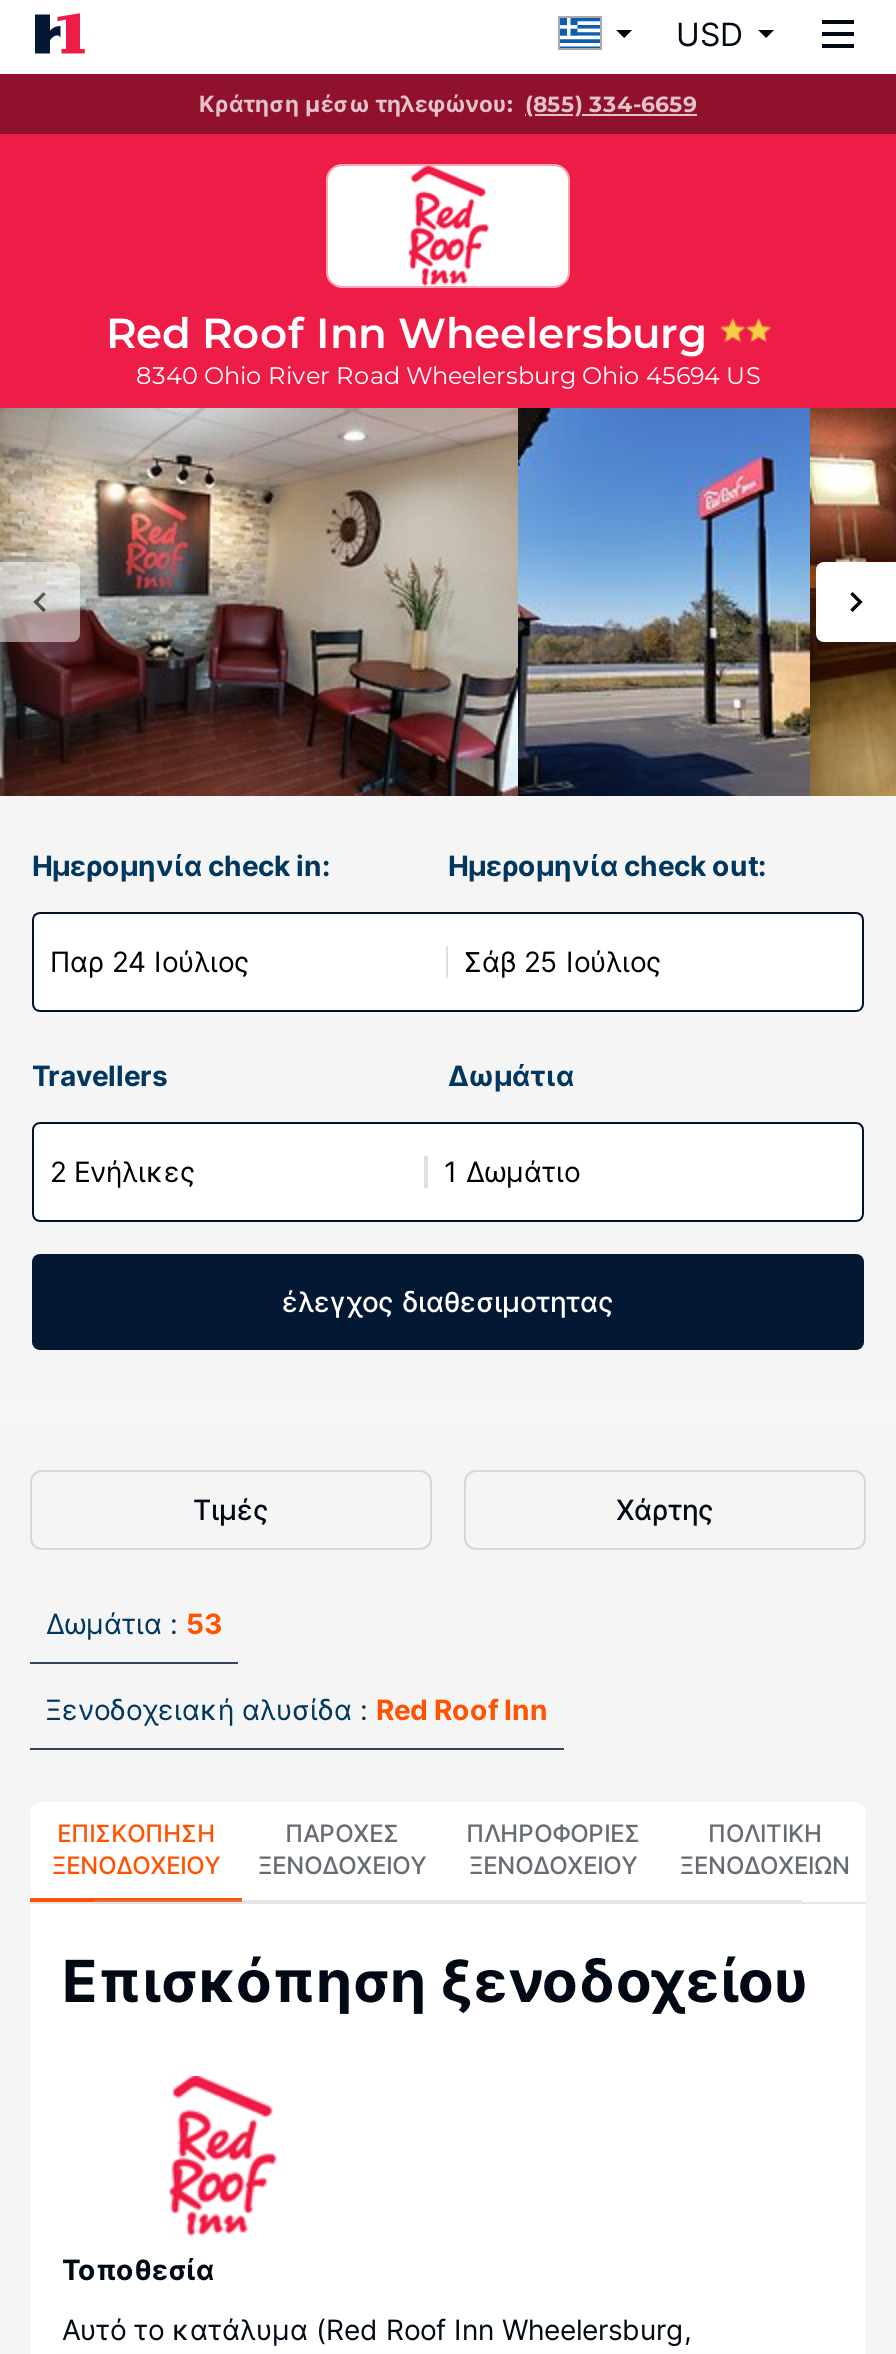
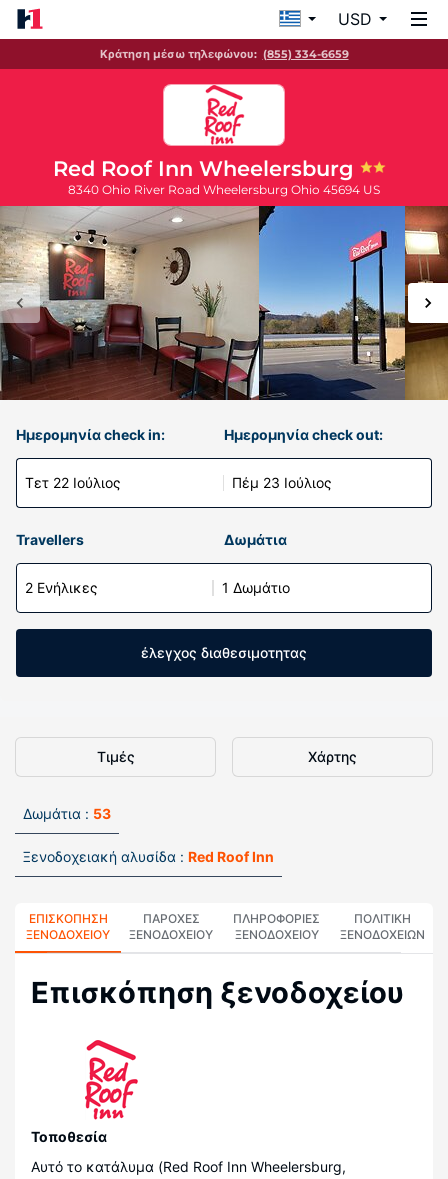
- Παρ 24 Ιούλιος
+ Τετ 22 Ιούλιος

- Σάβ 25 Ιούλιος
+ Πέμ 23 Ιούλιος
